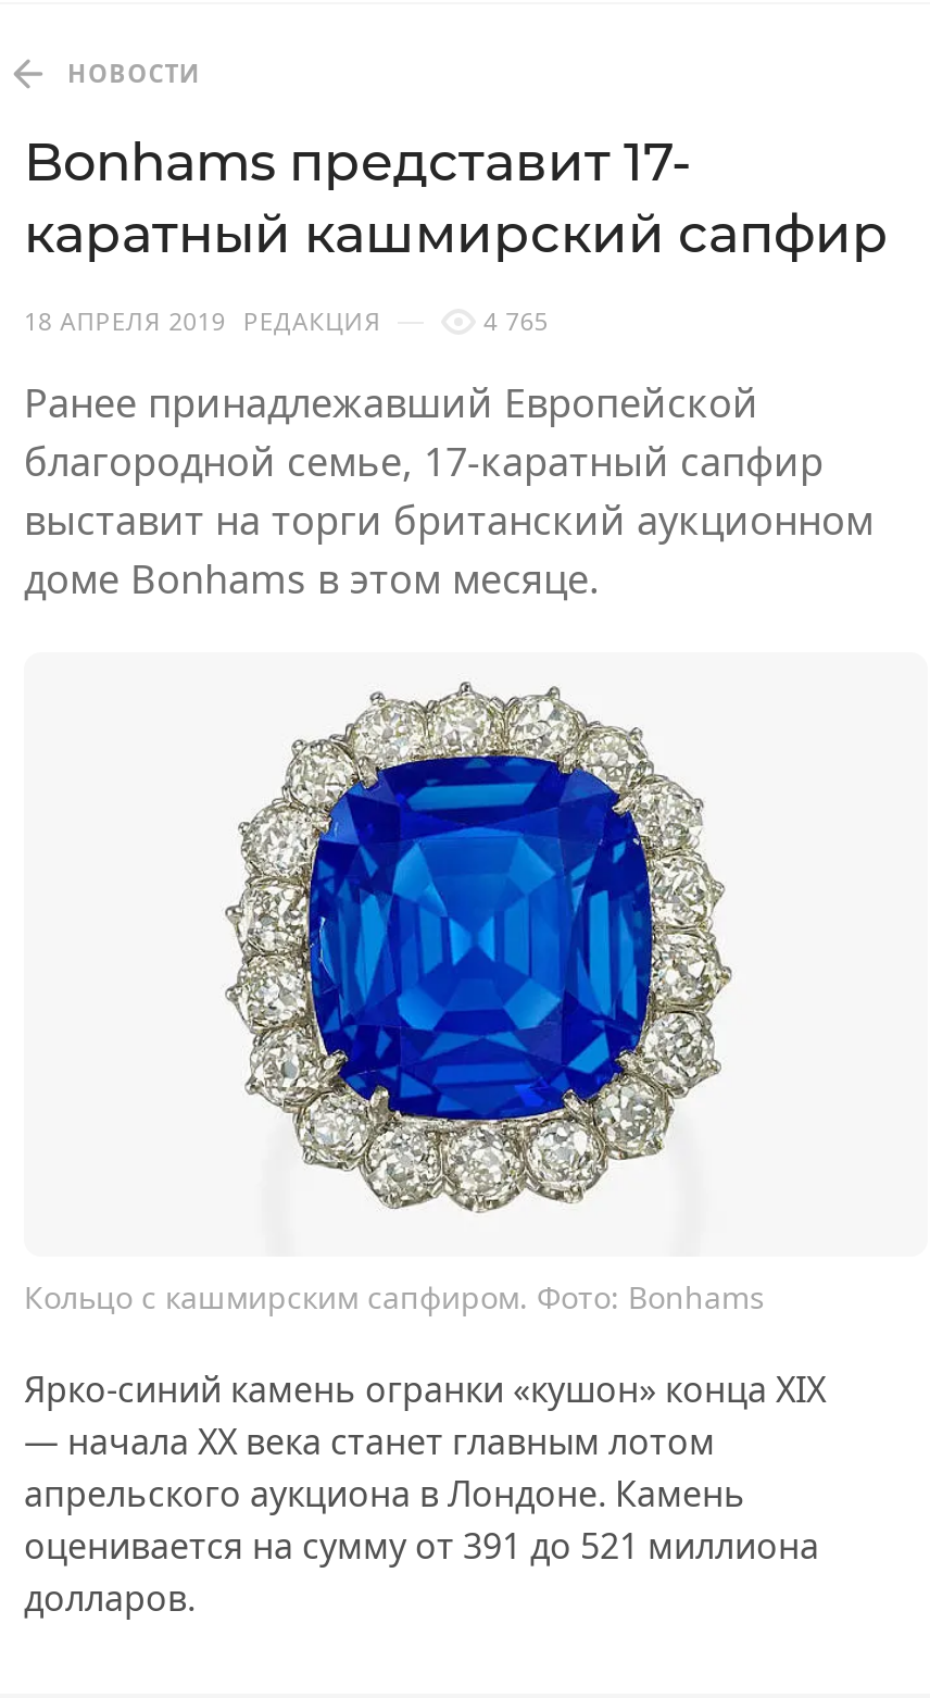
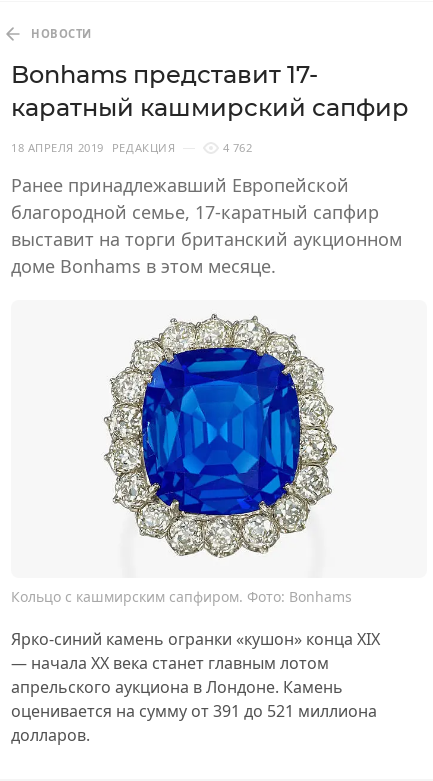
- 4 765
+ 4 762
